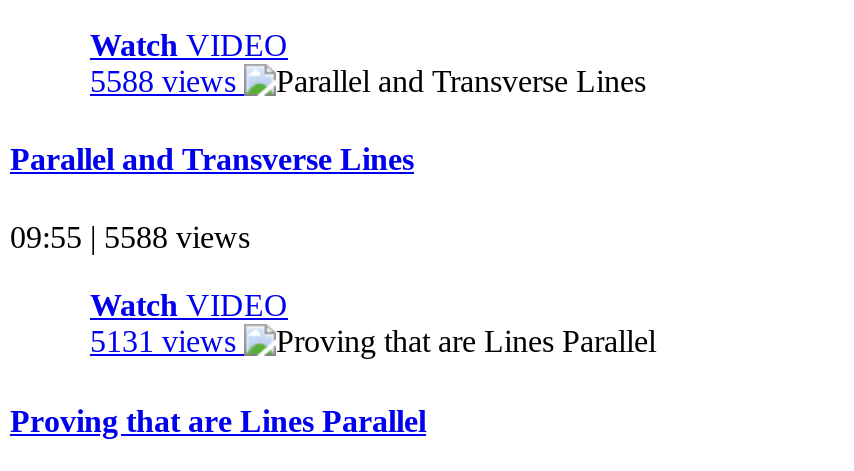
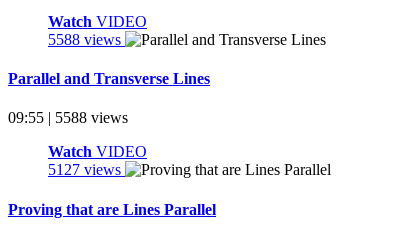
- 5131 views
+ 5127 views
